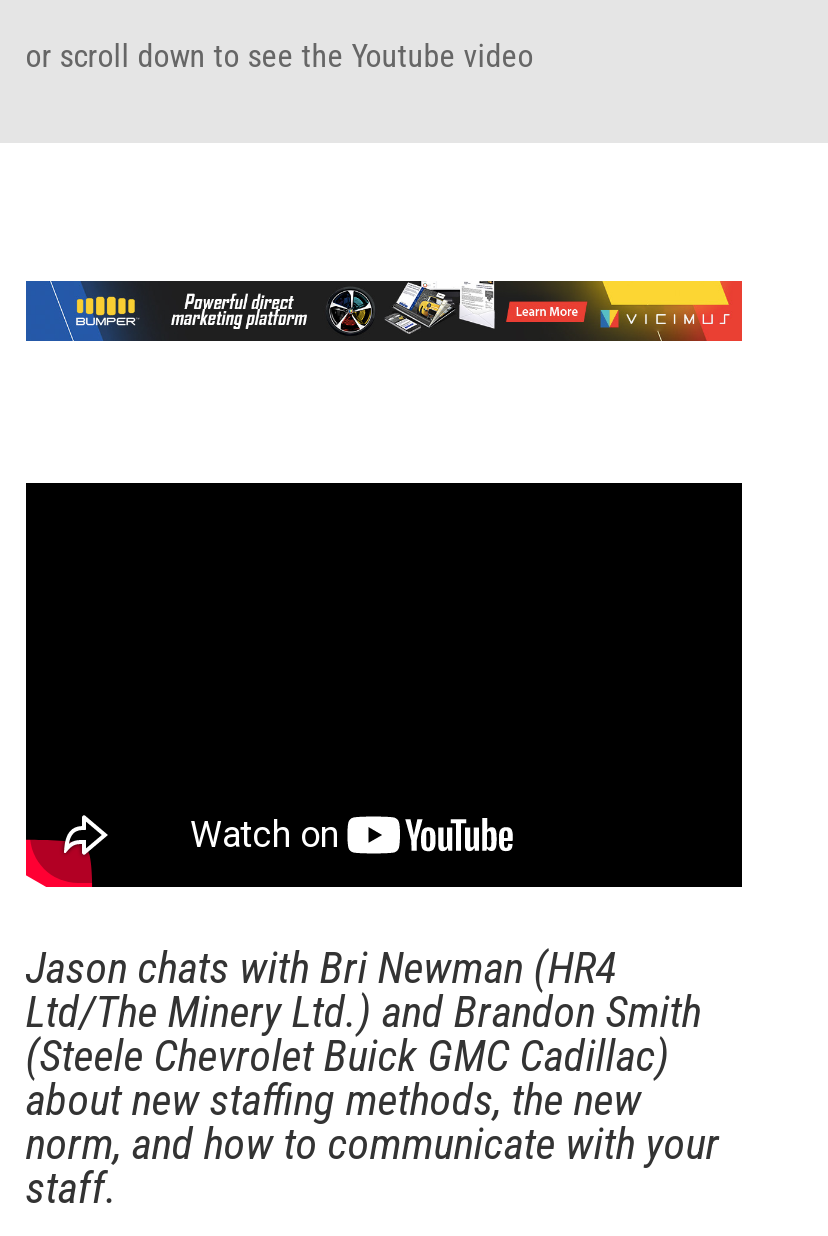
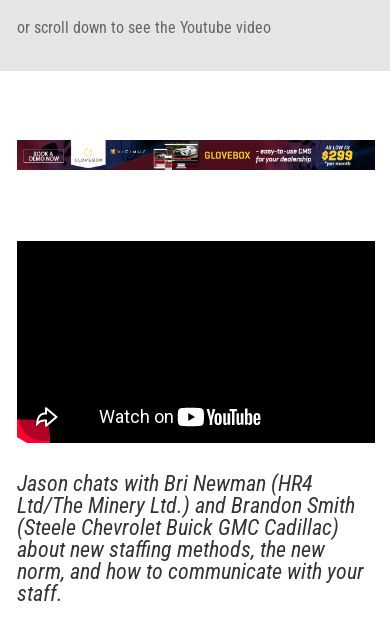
- [image]
+ [image]
